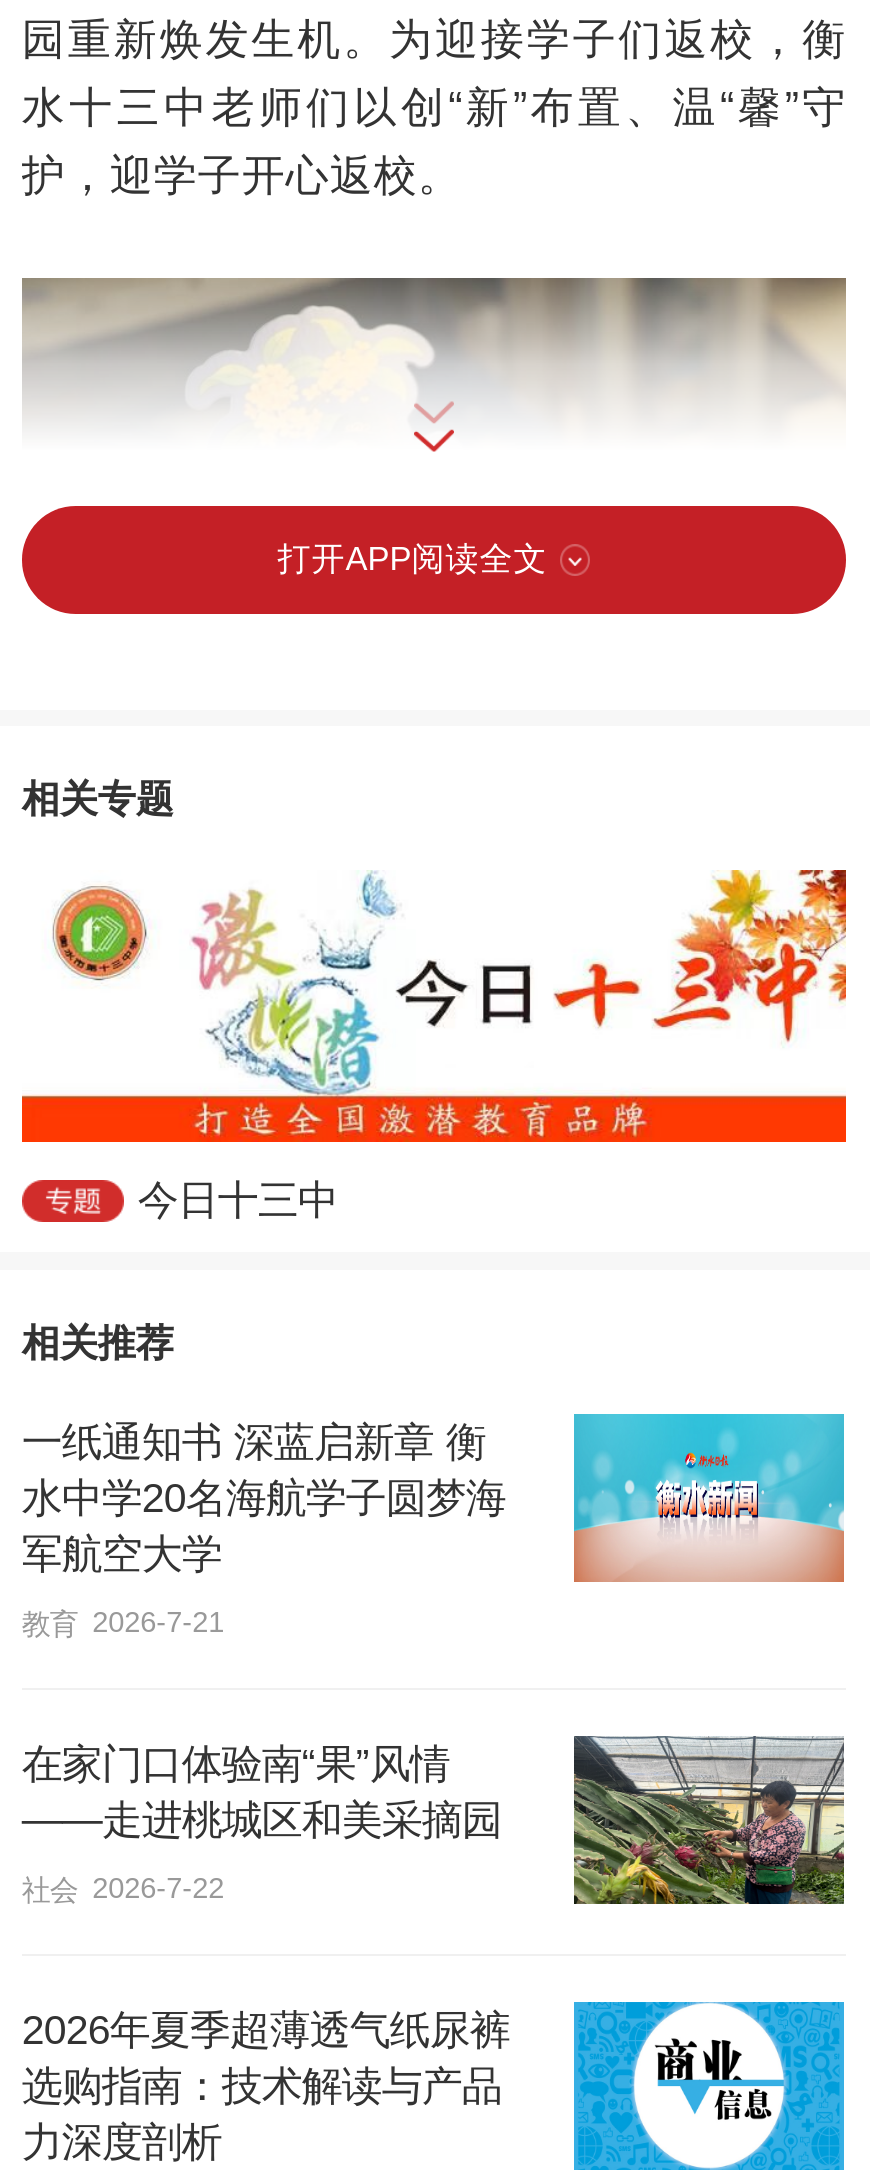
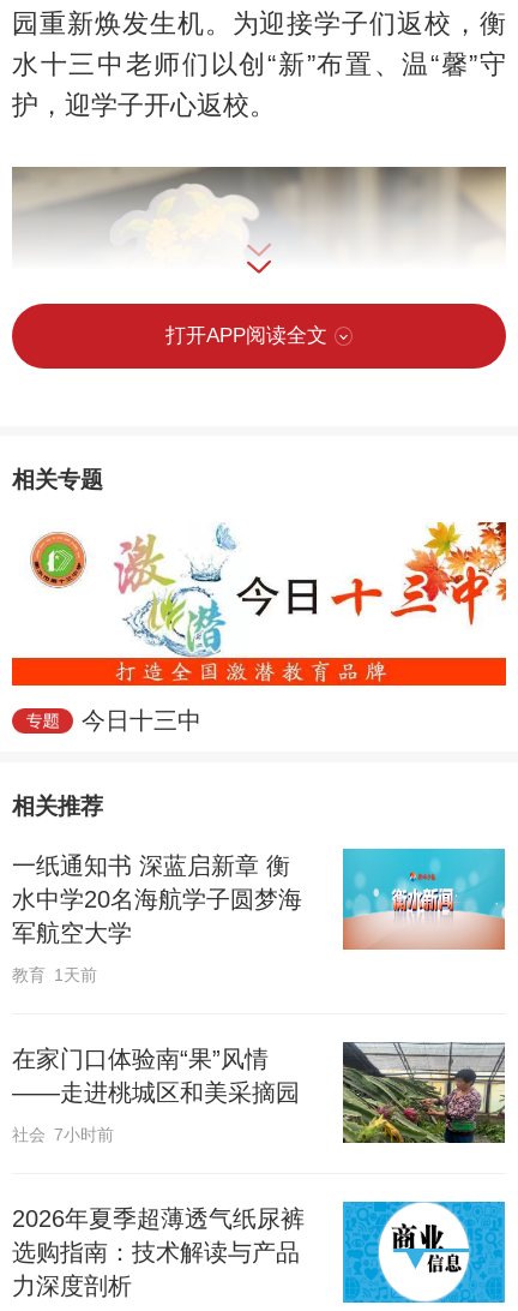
- 教育 2026-7-21
+ 教育 1天前

- 社会 2026-7-22
+ 社会 7小时前
